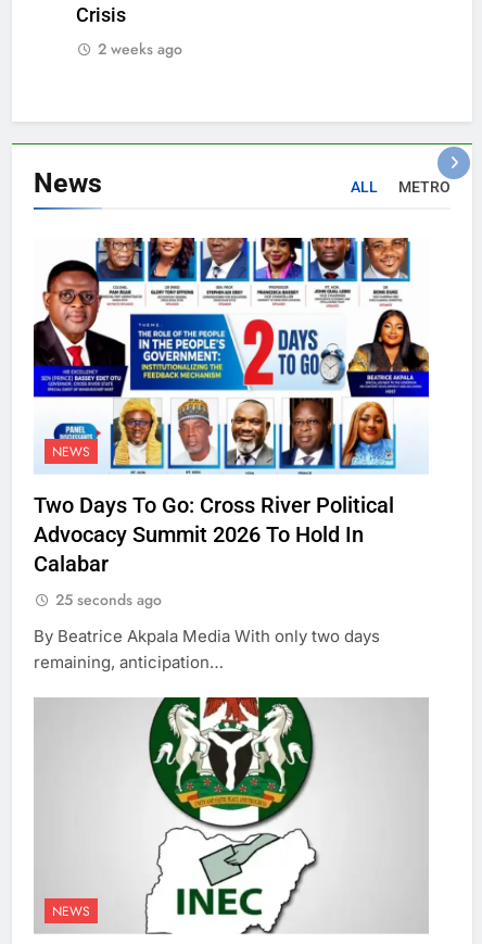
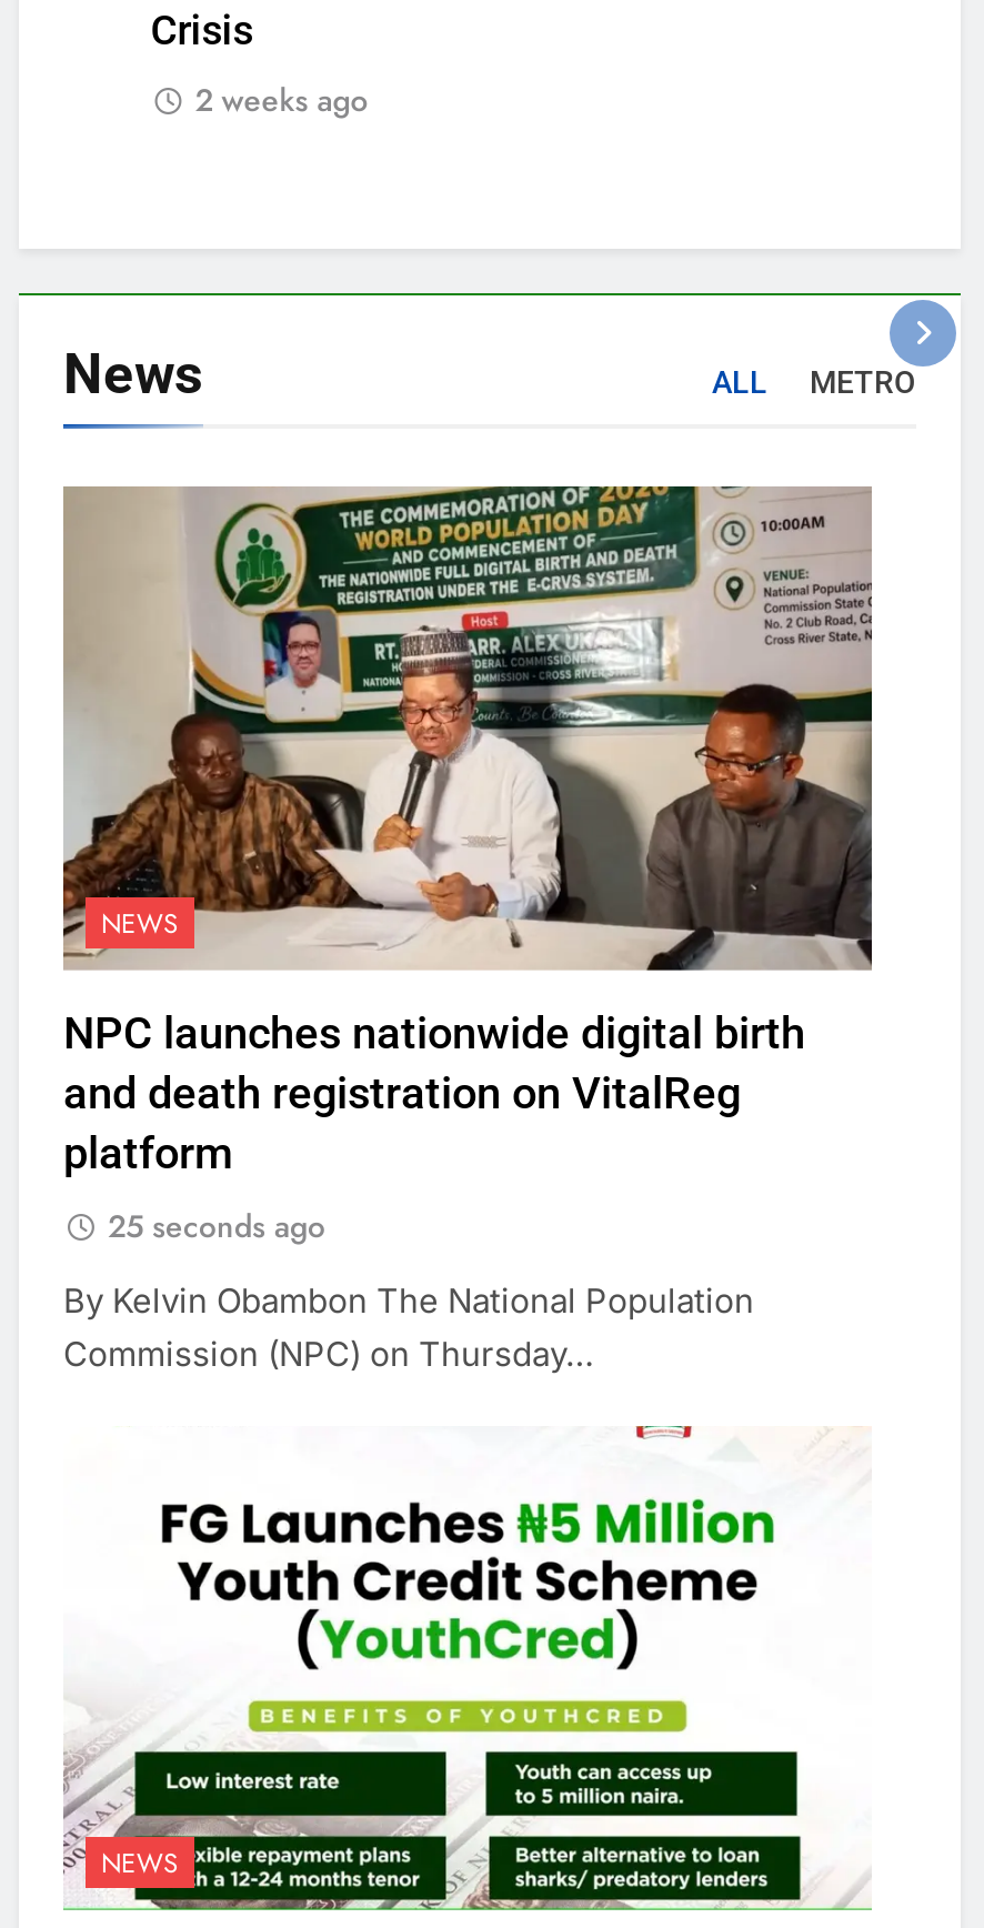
- [image]
- Two Days To Go: Cross River Political
- Advocacy Summit 2026 To Hold In
- Calabar
+ [image]
+ NPC launches nationwide digital birth
+ and death registration on VitalReg
+ platform

- By Beatrice Akpala Media With only two days
- remaining, anticipation…
+ By Kelvin Obambon The National Population
+ Commission (NPC) on Thursday…

- [image]
+ [image]
